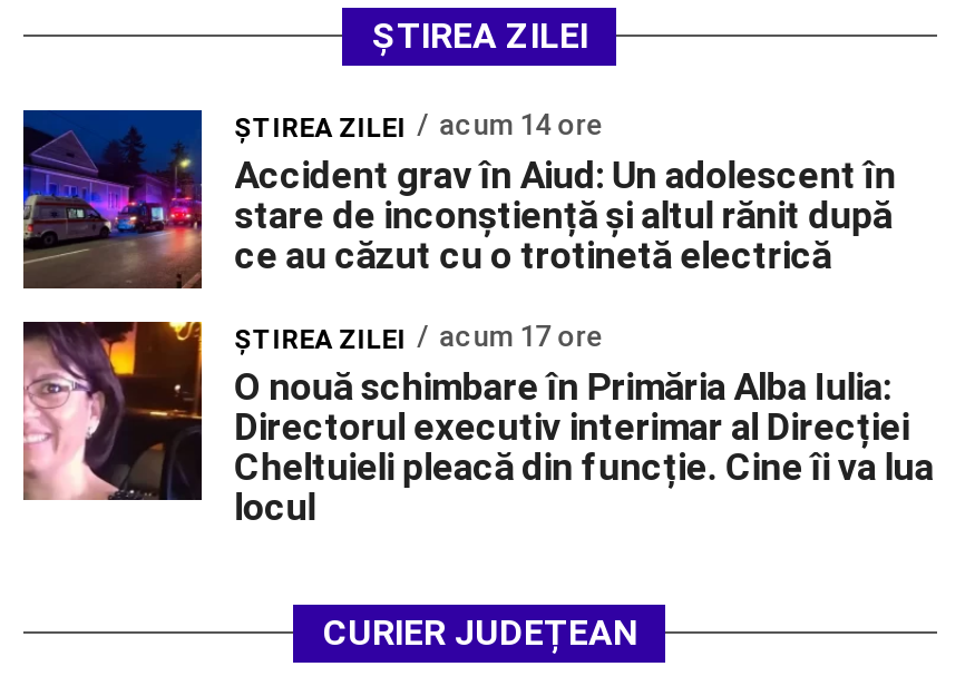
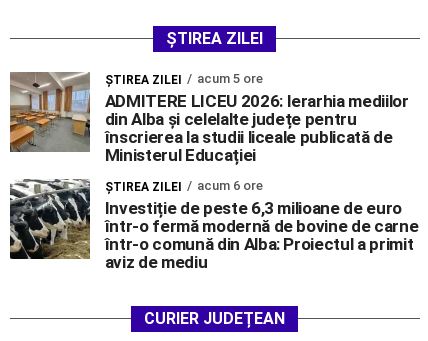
- [image]
- acum 14 ore
- Accident grav în Aiud: Un adolescent în
- stare de inconștiență și altul rănit după
- ce au căzut cu o trotinetă electrică
+ [image]
+ acum 5 ore
+ ADMITERE LICEU 2026: Ierarhia mediilor
+ din Alba și celelalte județe pentru
+ înscrierea la studii liceale publicată de
+ Ministerul Educației

- [image]
- acum 17 ore
- O nouă schimbare în Primăria Alba Iulia:
- Directorul executiv interimar al Direcției
- Cheltuieli pleacă din funcție. Cine îi va lua
- locul
+ [image]
+ acum 6 ore
+ Investiție de peste 6,3 milioane de euro
+ într-o fermă modernă de bovine de carne
+ într-o comună din Alba: Proiectul a primit
+ aviz de mediu
